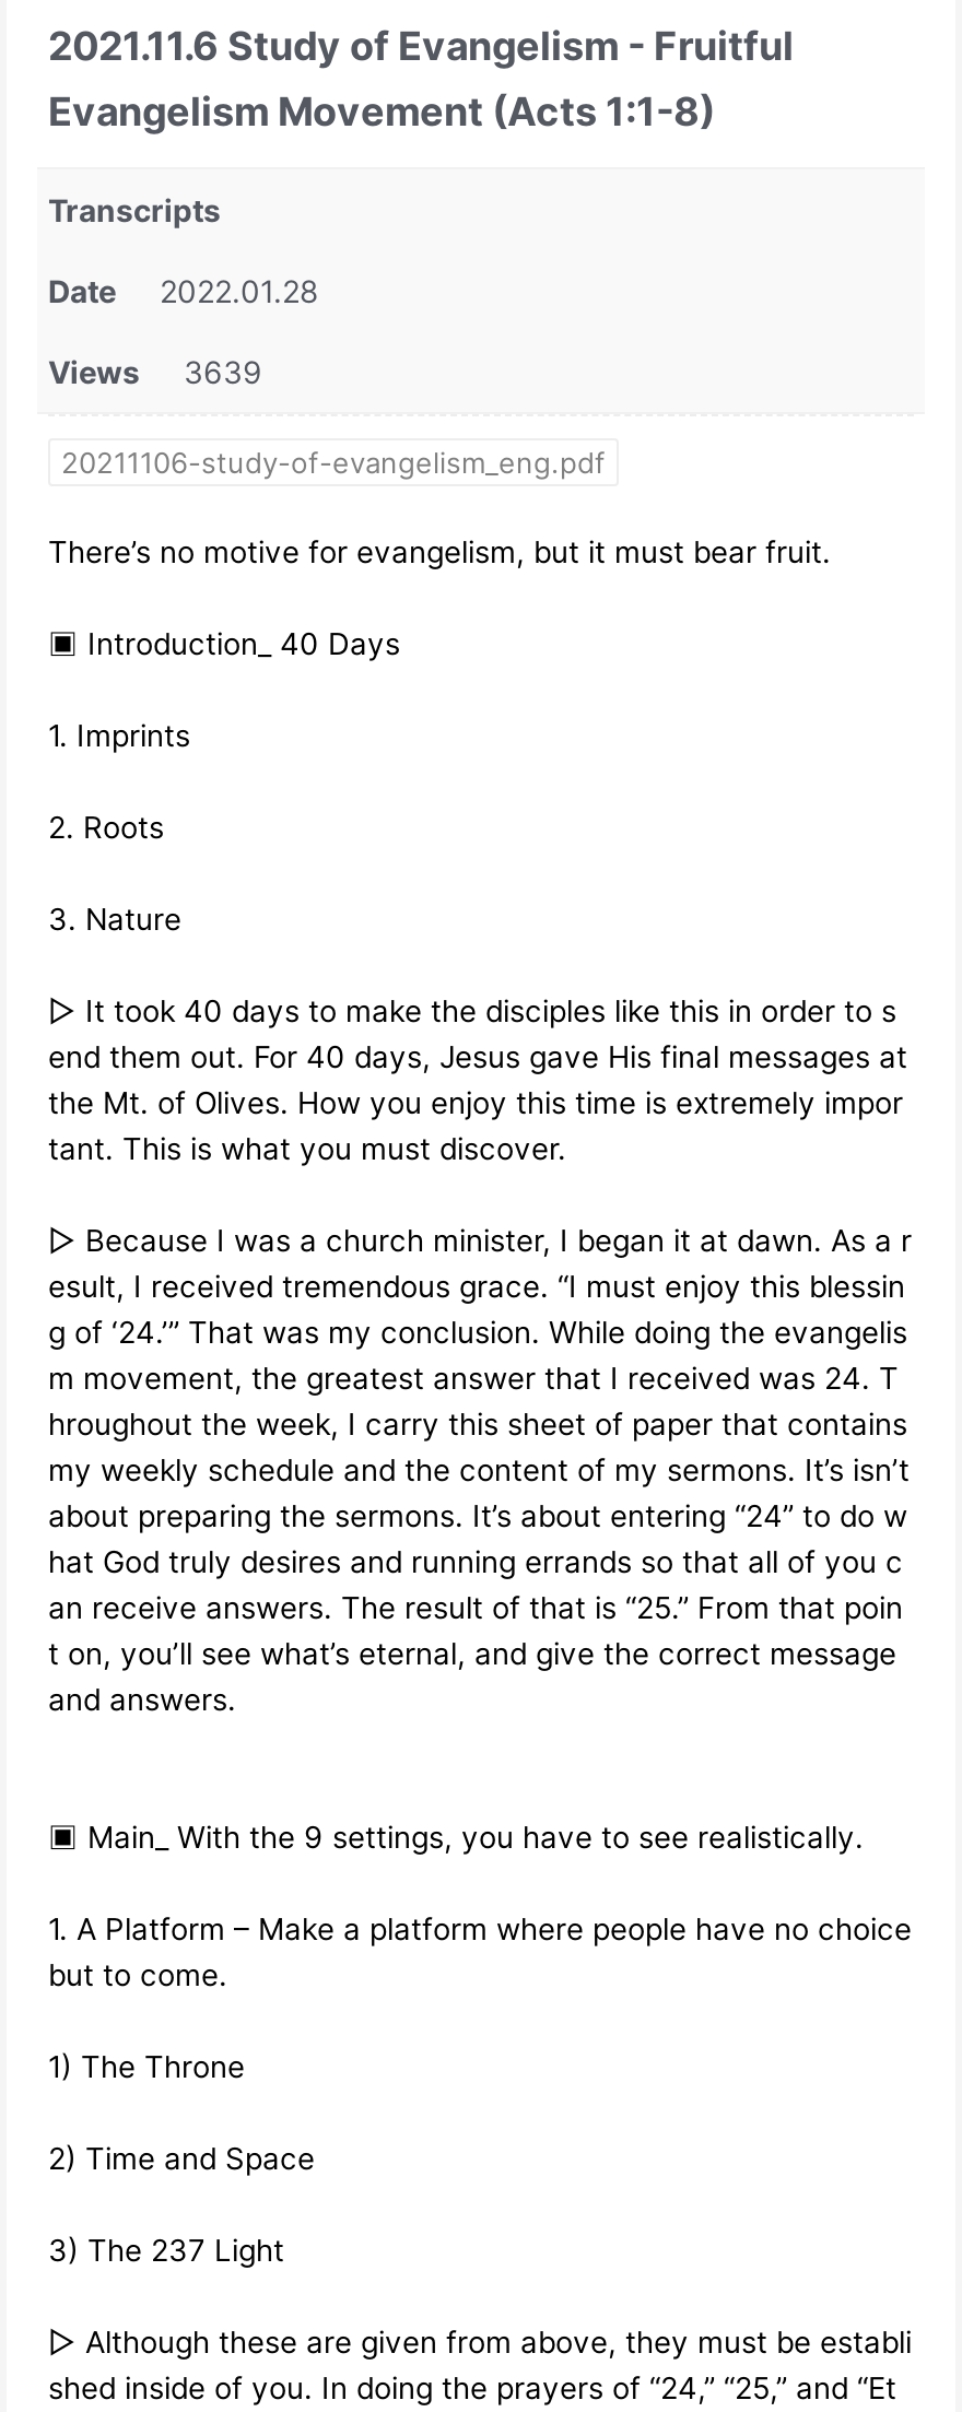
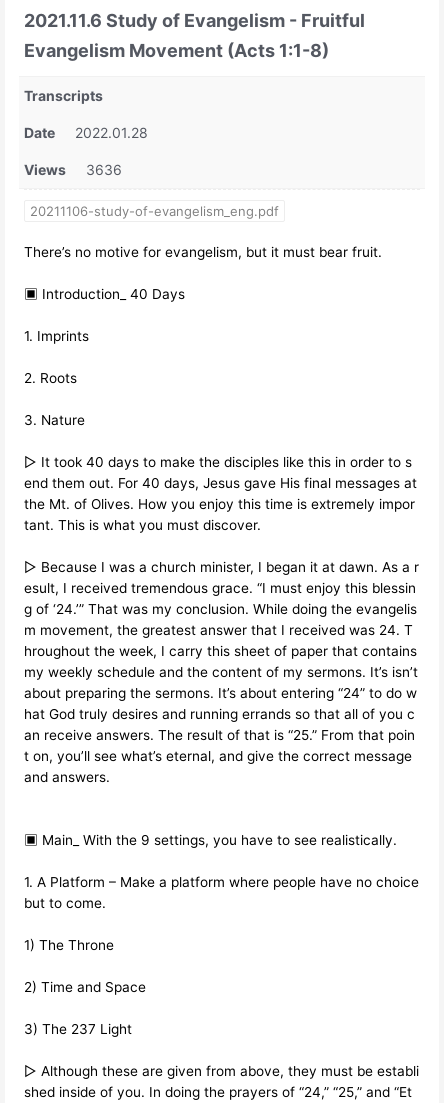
- Views 3639
+ Views 3636
